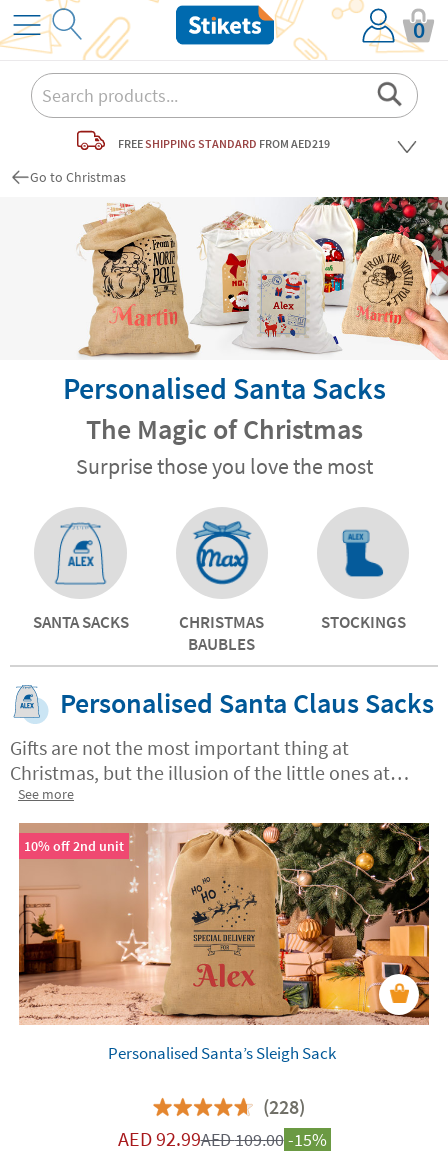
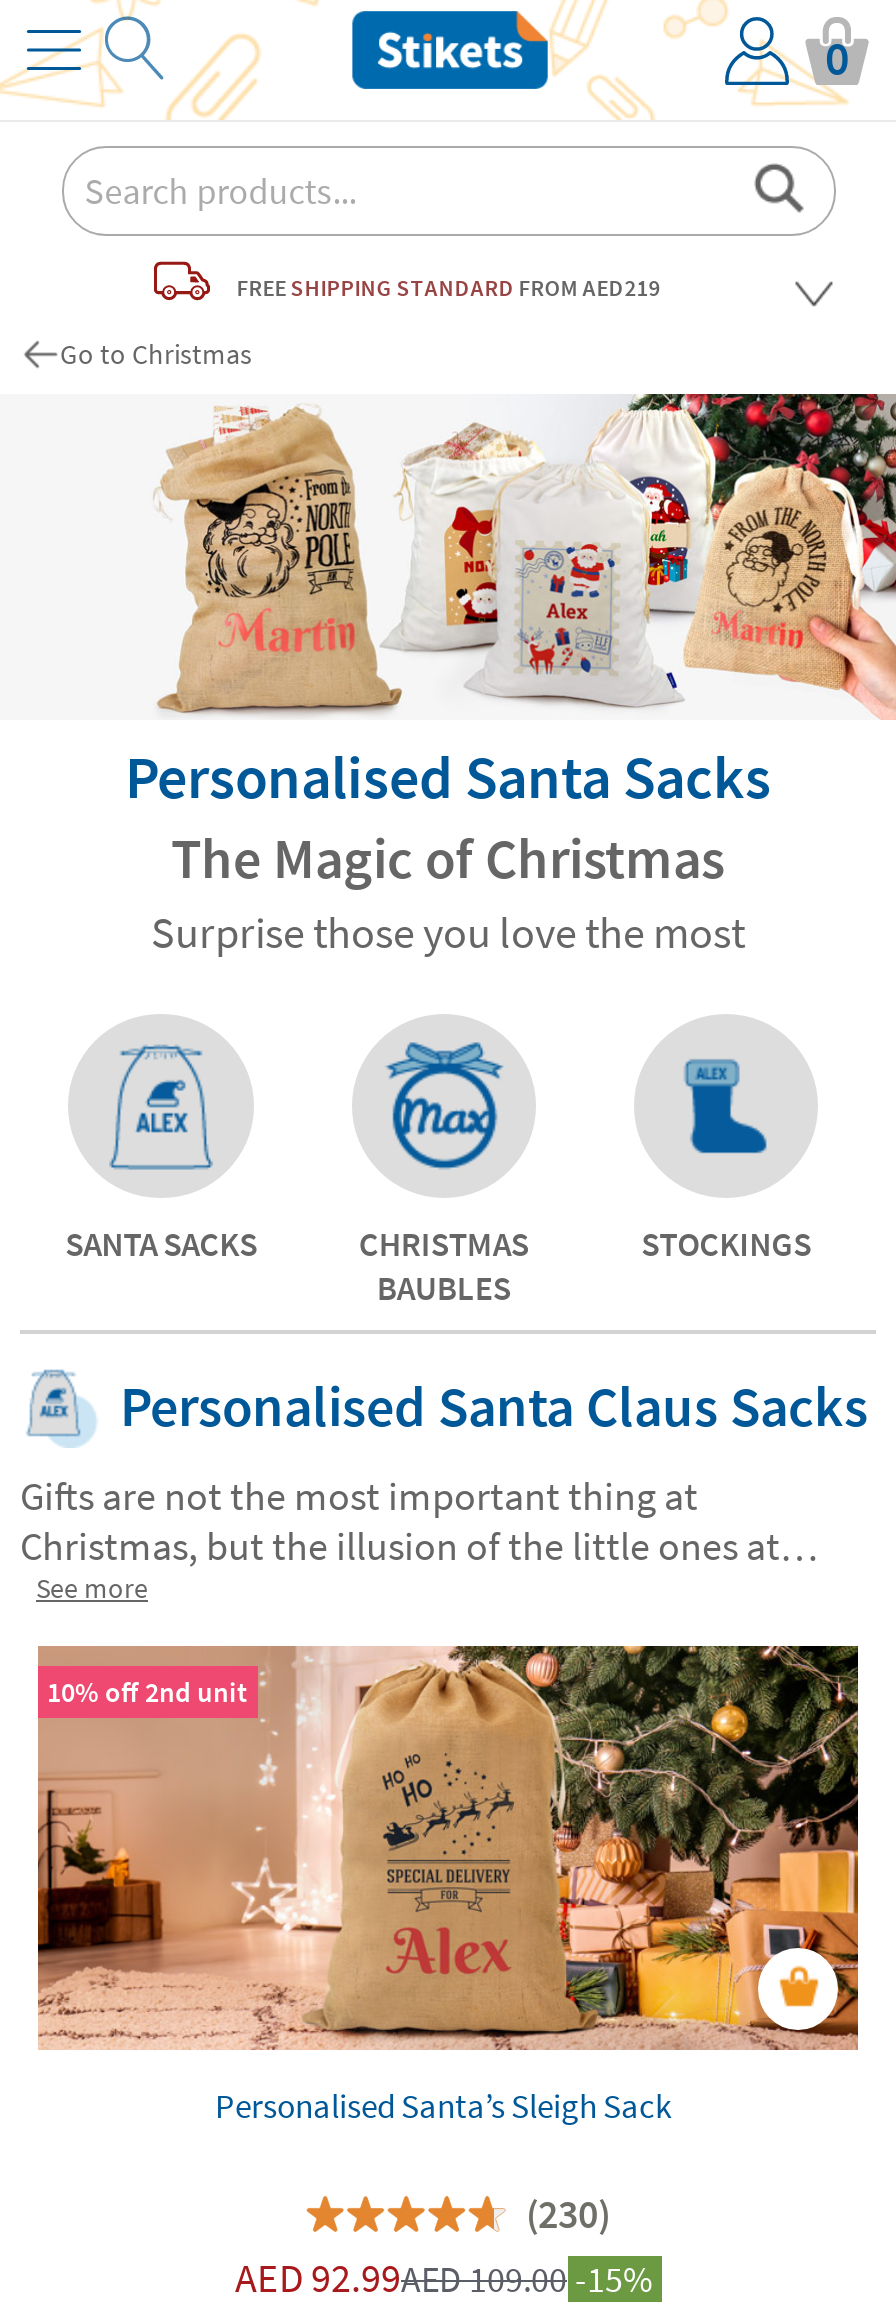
- (228)
+ (230)
